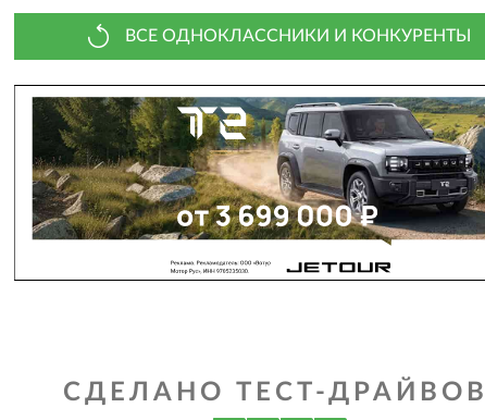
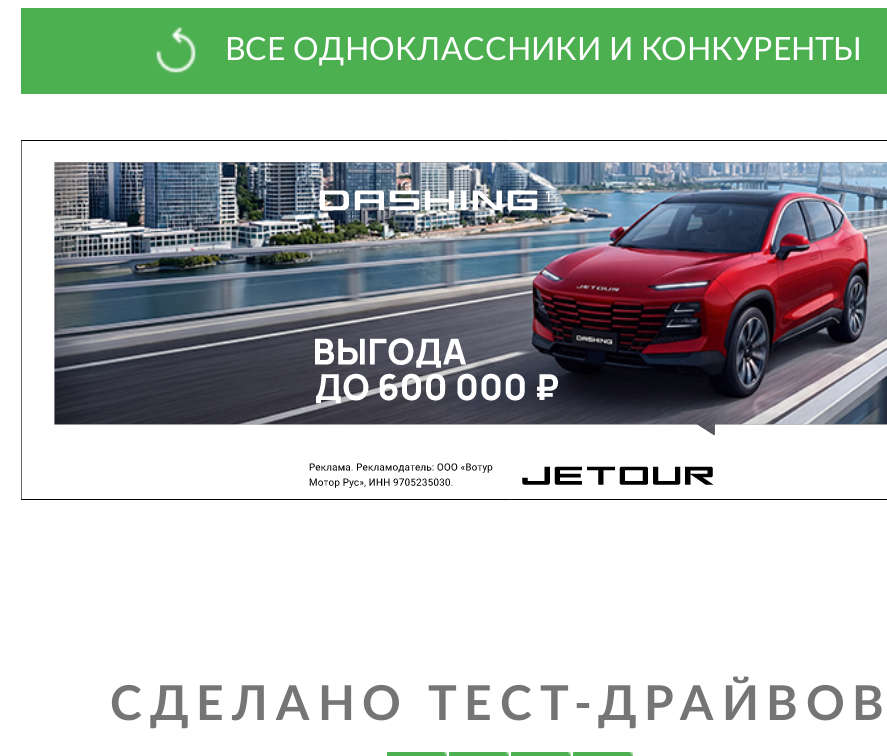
- [image]
+ [image]
